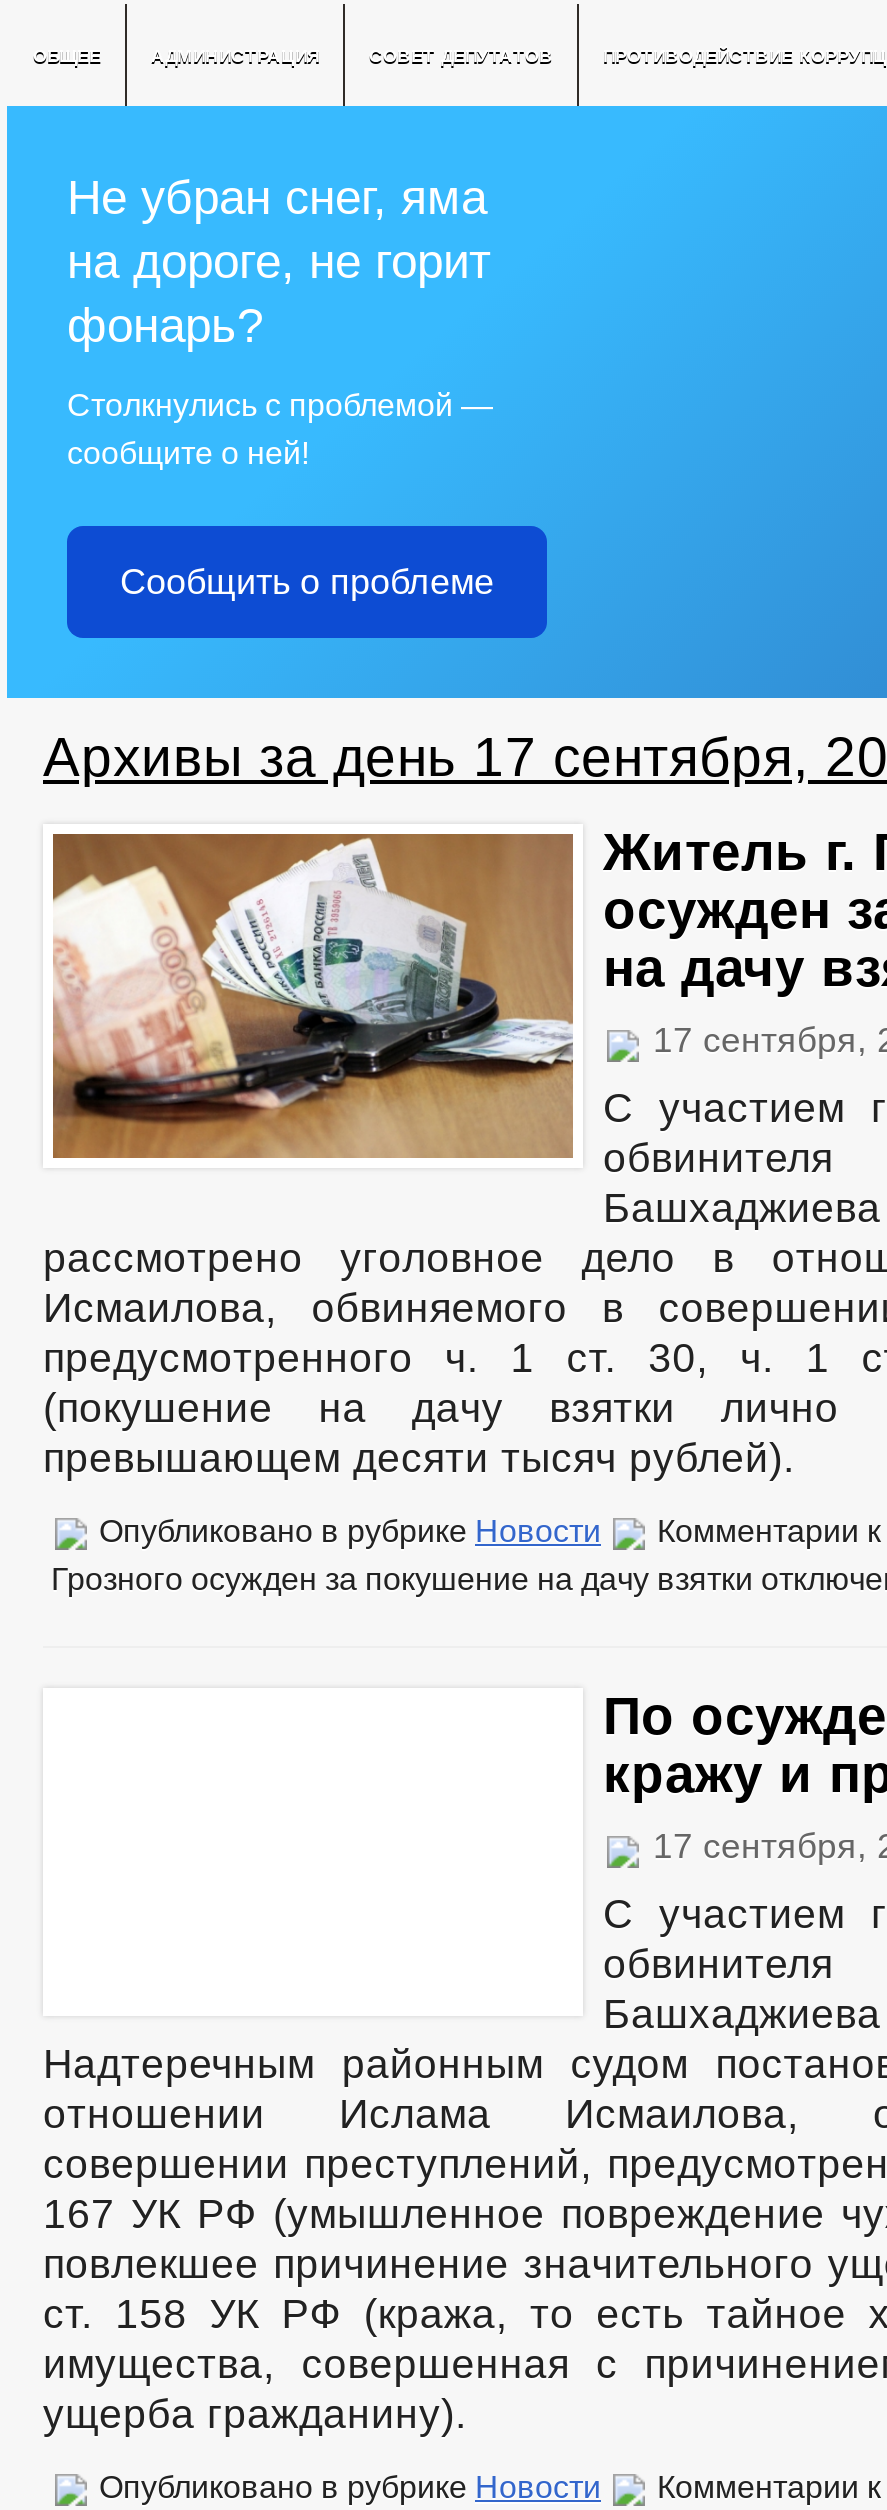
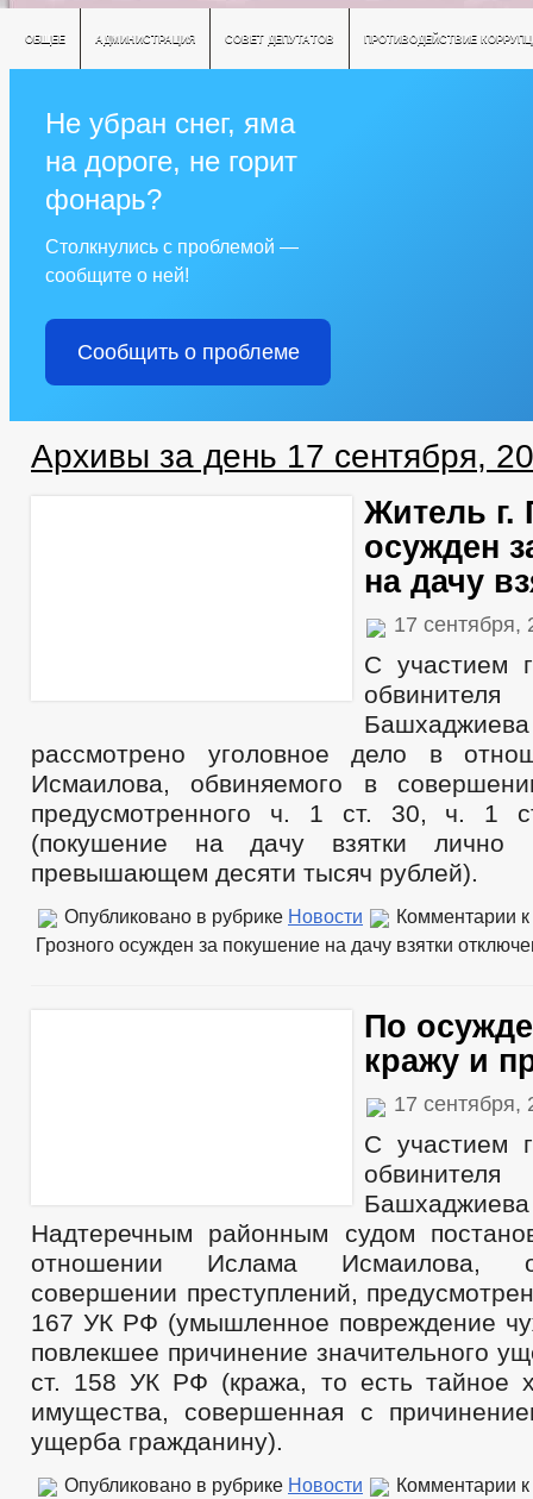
- [image]
